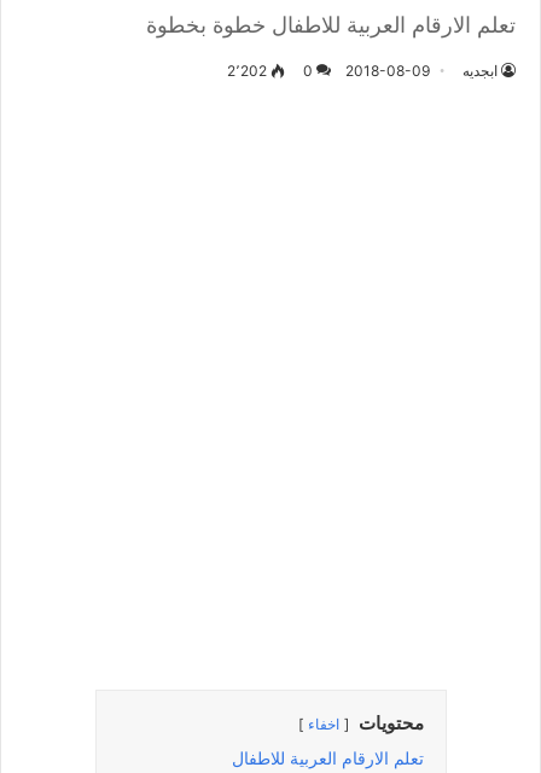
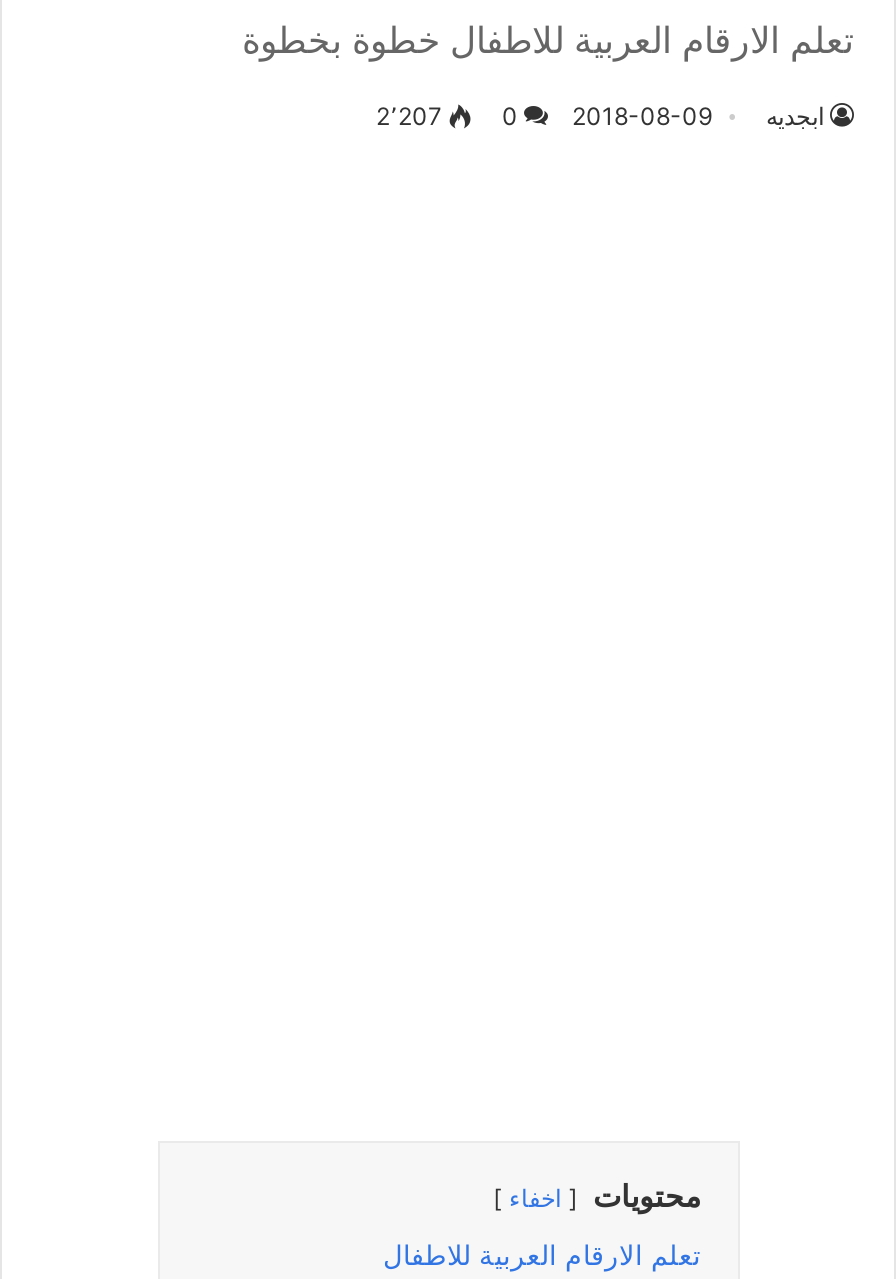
- ابجديه 2018-08-09 0 2٬202
+ ابجديه 2018-08-09 0 2٬207
